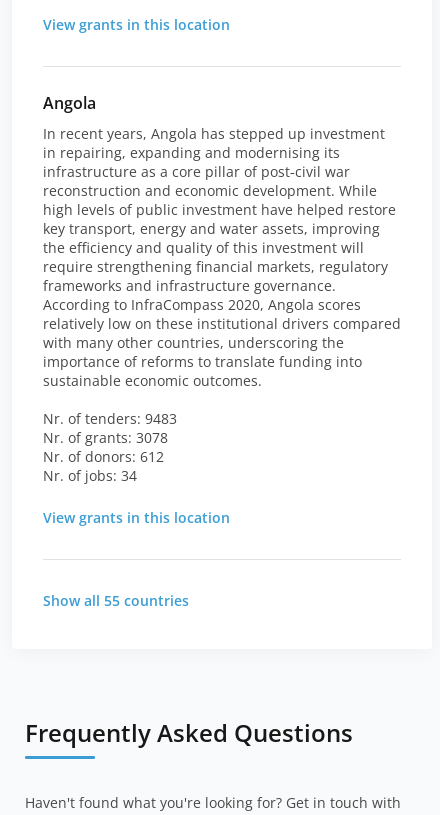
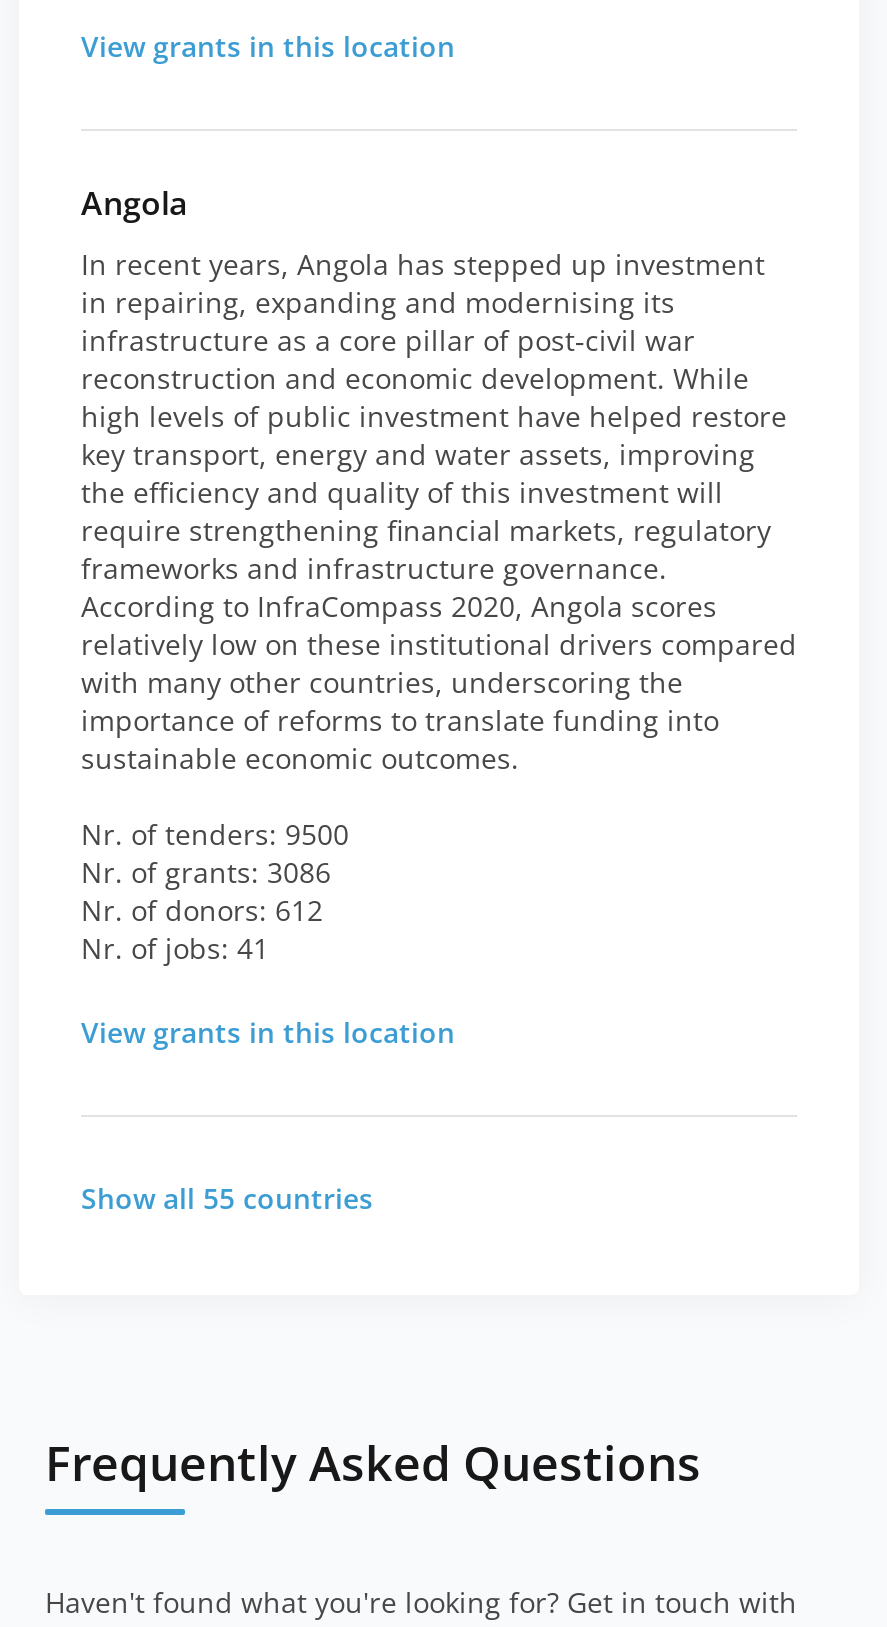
- Nr. of tenders: 9483
+ Nr. of tenders: 9500

- Nr. of grants: 3078
+ Nr. of grants: 3086

- Nr. of jobs: 34
+ Nr. of jobs: 41
